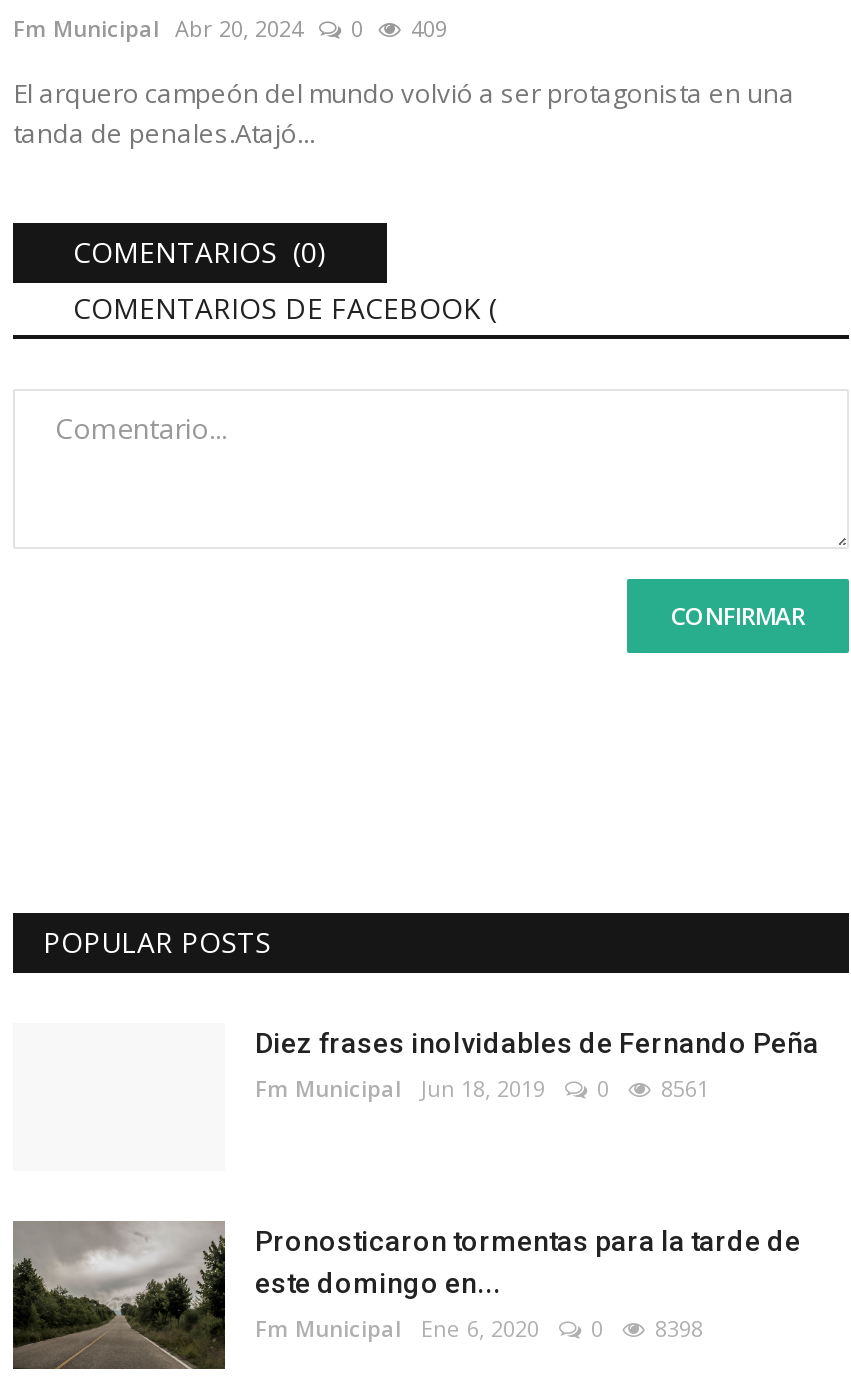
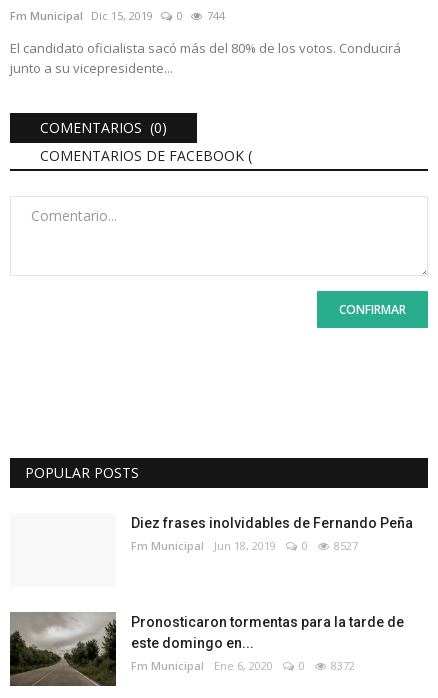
- Fm Municipal Abr 20, 2024
+ Fm Municipal Dic 15, 2019

- 409
+ 744

- El arquero campeón del mundo volvió a ser protagonista en una
- tanda de penales.Atajó...
+ El candidato oficialista sacó más del 80% de los votos. Conducirá
+ junto a su vicepresidente...

- Fm Municipal Jun 18, 2019 0 8561
+ Fm Municipal Jun 18, 2019 0 8527

- Fm Municipal Ene 6, 2020 0 8398
+ Fm Municipal Ene 6, 2020 0 8372
